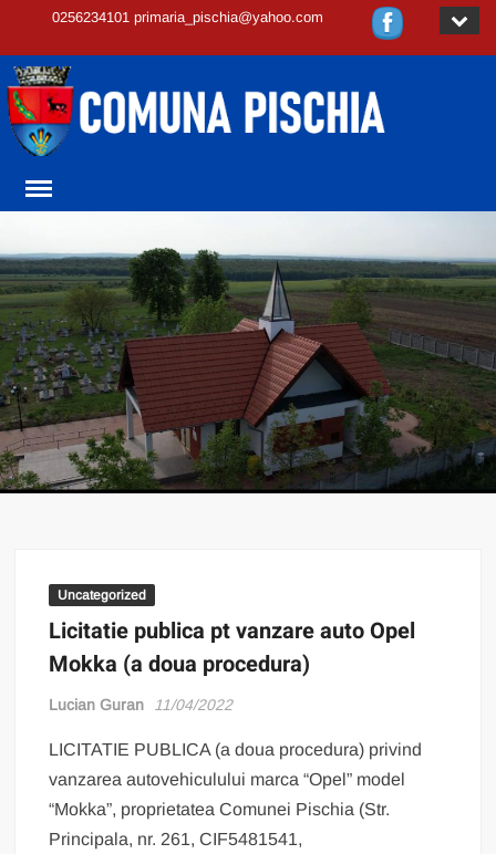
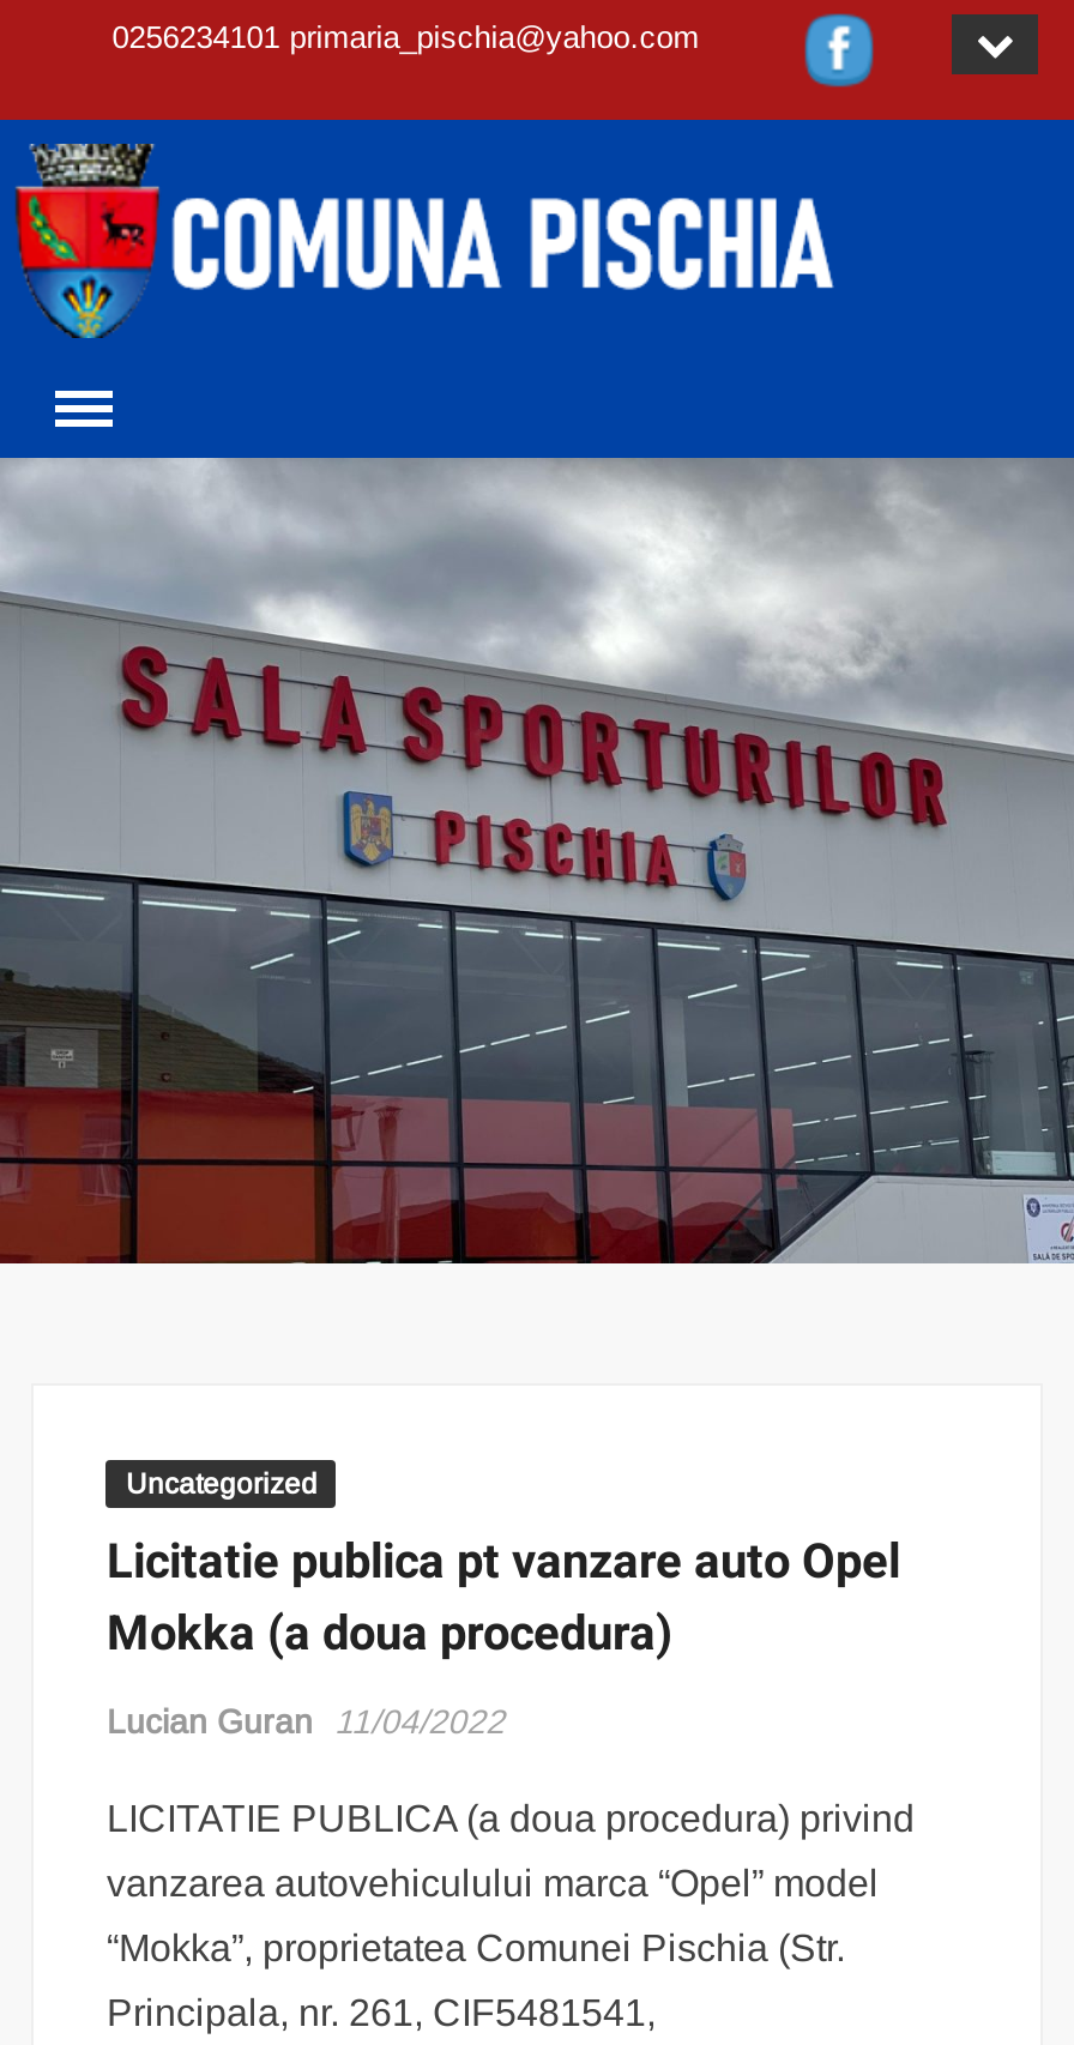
- [image]
+ [image]
